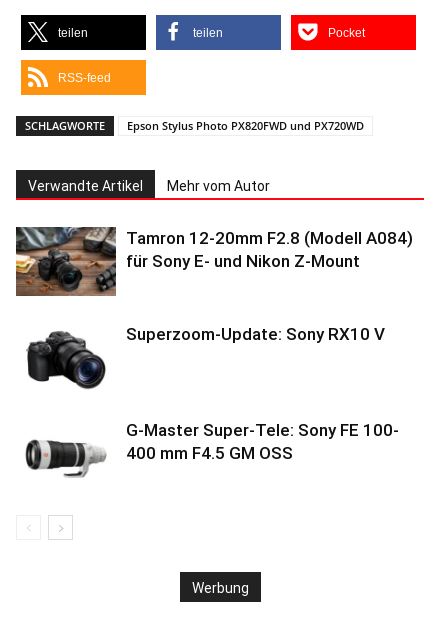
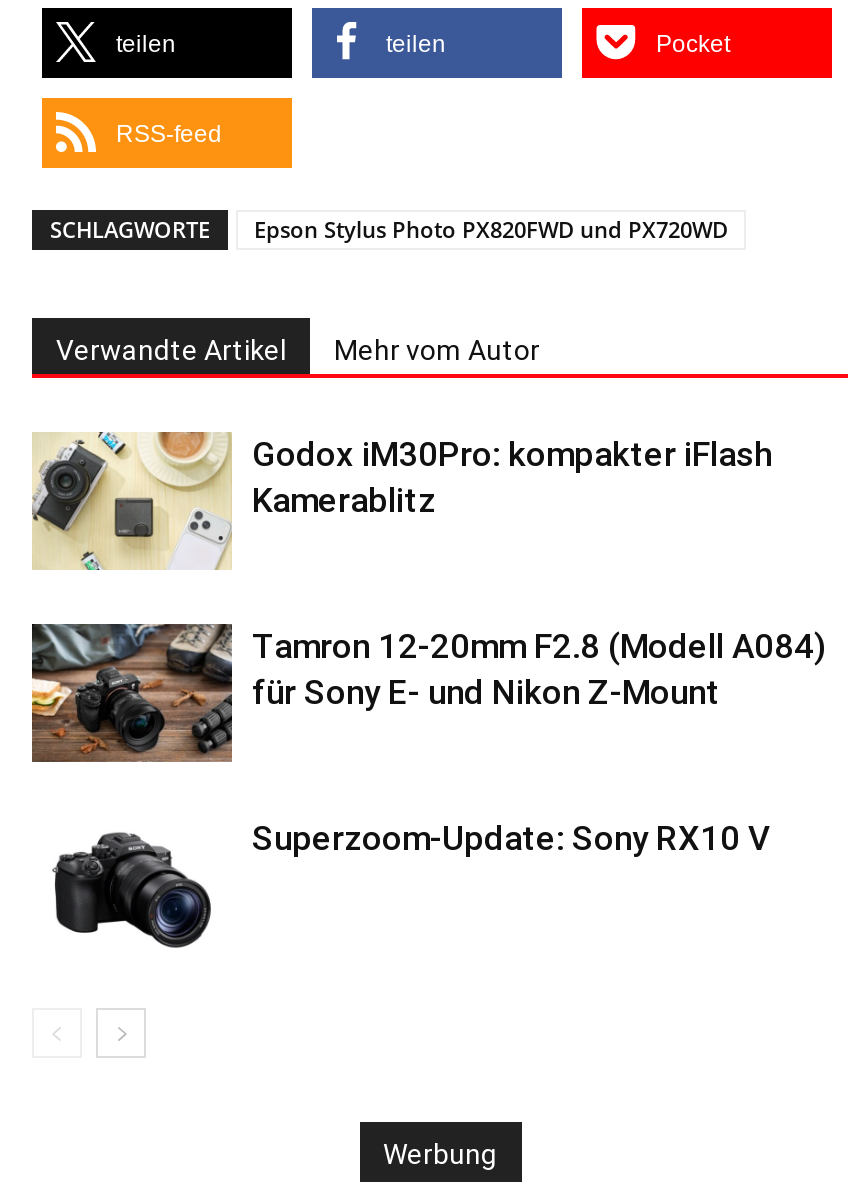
+ [image]
+ Godox iM30Pro: kompakter iFlash
+ Kamerablitz

moved down: [image] | Tamron 12-20mm F2.8 (Modell A084) | für Sony E- und Nikon Z-Mount | Superzoom-Update: Sony RX10 V

moved down: [image]

- [image]
- G-Master Super-Tele: Sony FE 100-
- 400 mm F4.5 GM OSS
